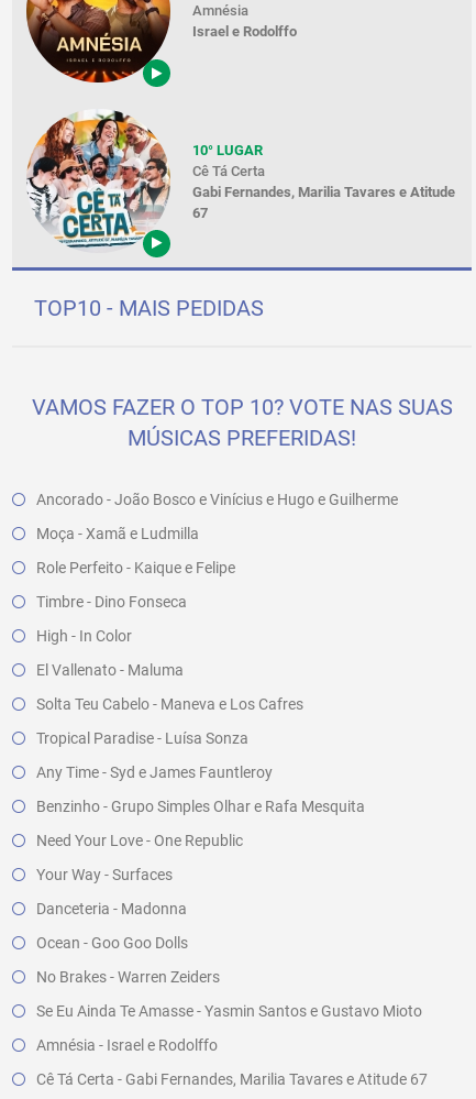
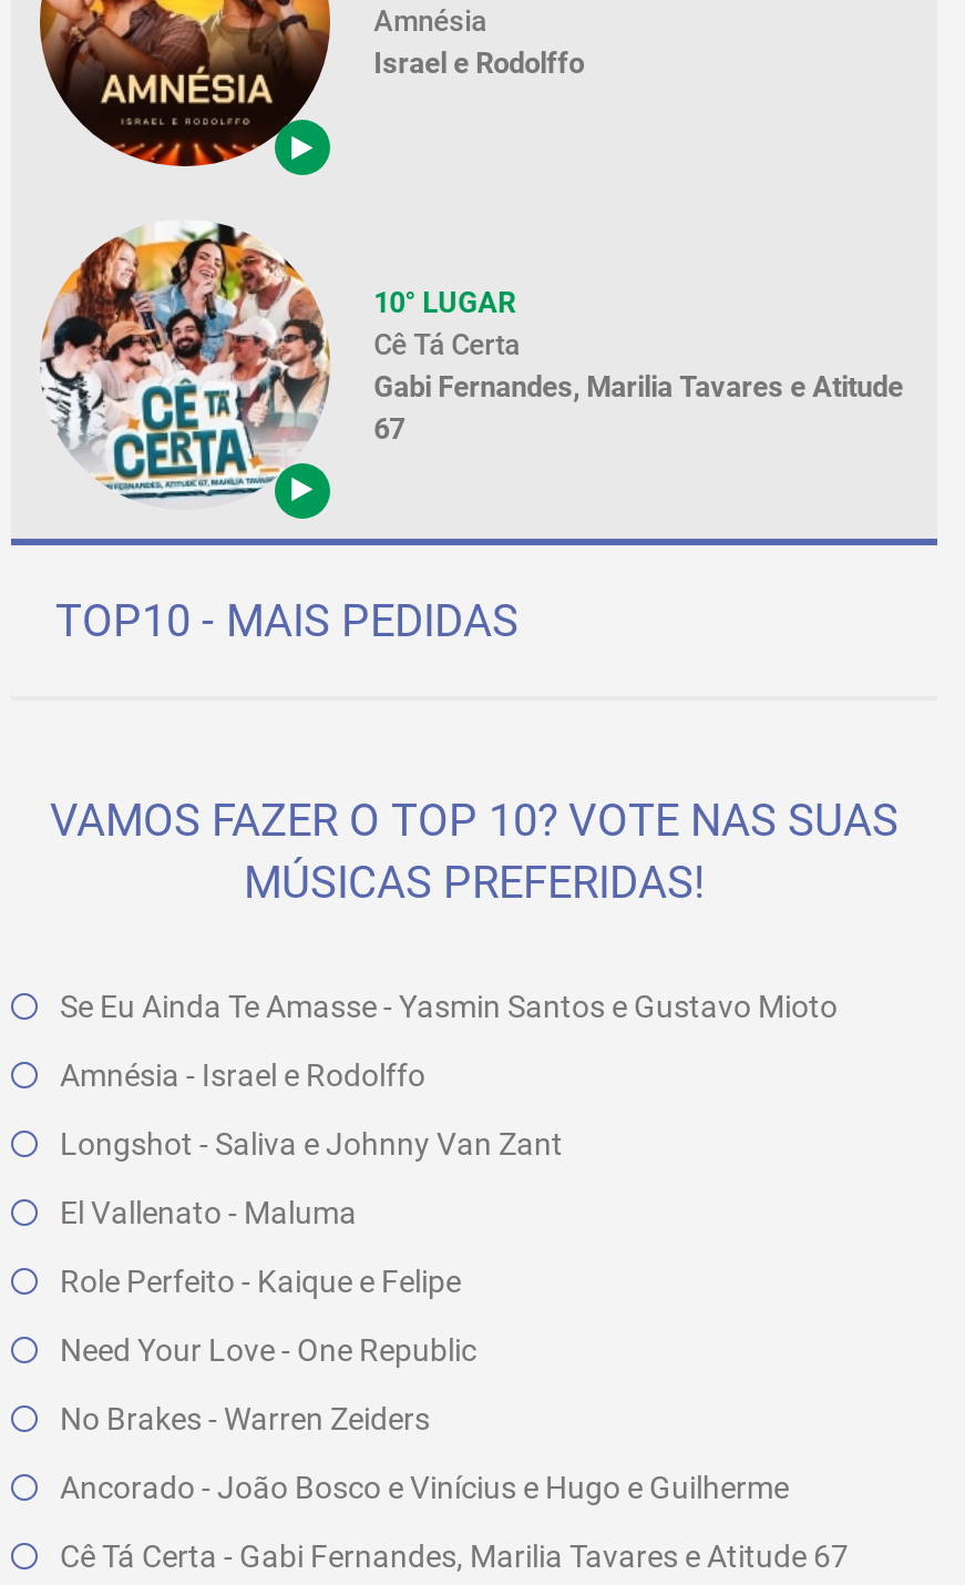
moved down: Ancorado - João Bosco e Vinícius e Hugo e Guilherme

- Moça - Xamã e Ludmilla
- Timbre - Dino Fonseca
- High - In Color
- Solta Teu Cabelo - Maneva e Los Cafres
- Tropical Paradise - Luísa Sonza
- Any Time - Syd e James Fauntleroy
- Benzinho - Grupo Simples Olhar e Rafa Mesquita
- Your Way - Surfaces
- Danceteria - Madonna
- Ocean - Goo Goo Dolls

moved down: Role Perfeito - Kaique e Felipe

moved down: El Vallenato - Maluma

moved down: Need Your Love - One Republic

moved down: No Brakes - Warren Zeiders

moved up: Se Eu Ainda Te Amasse - Yasmin Santos e Gustavo Mioto | Amnésia - Israel e Rodolffo

+ Longshot - Saliva e Johnny Van Zant
